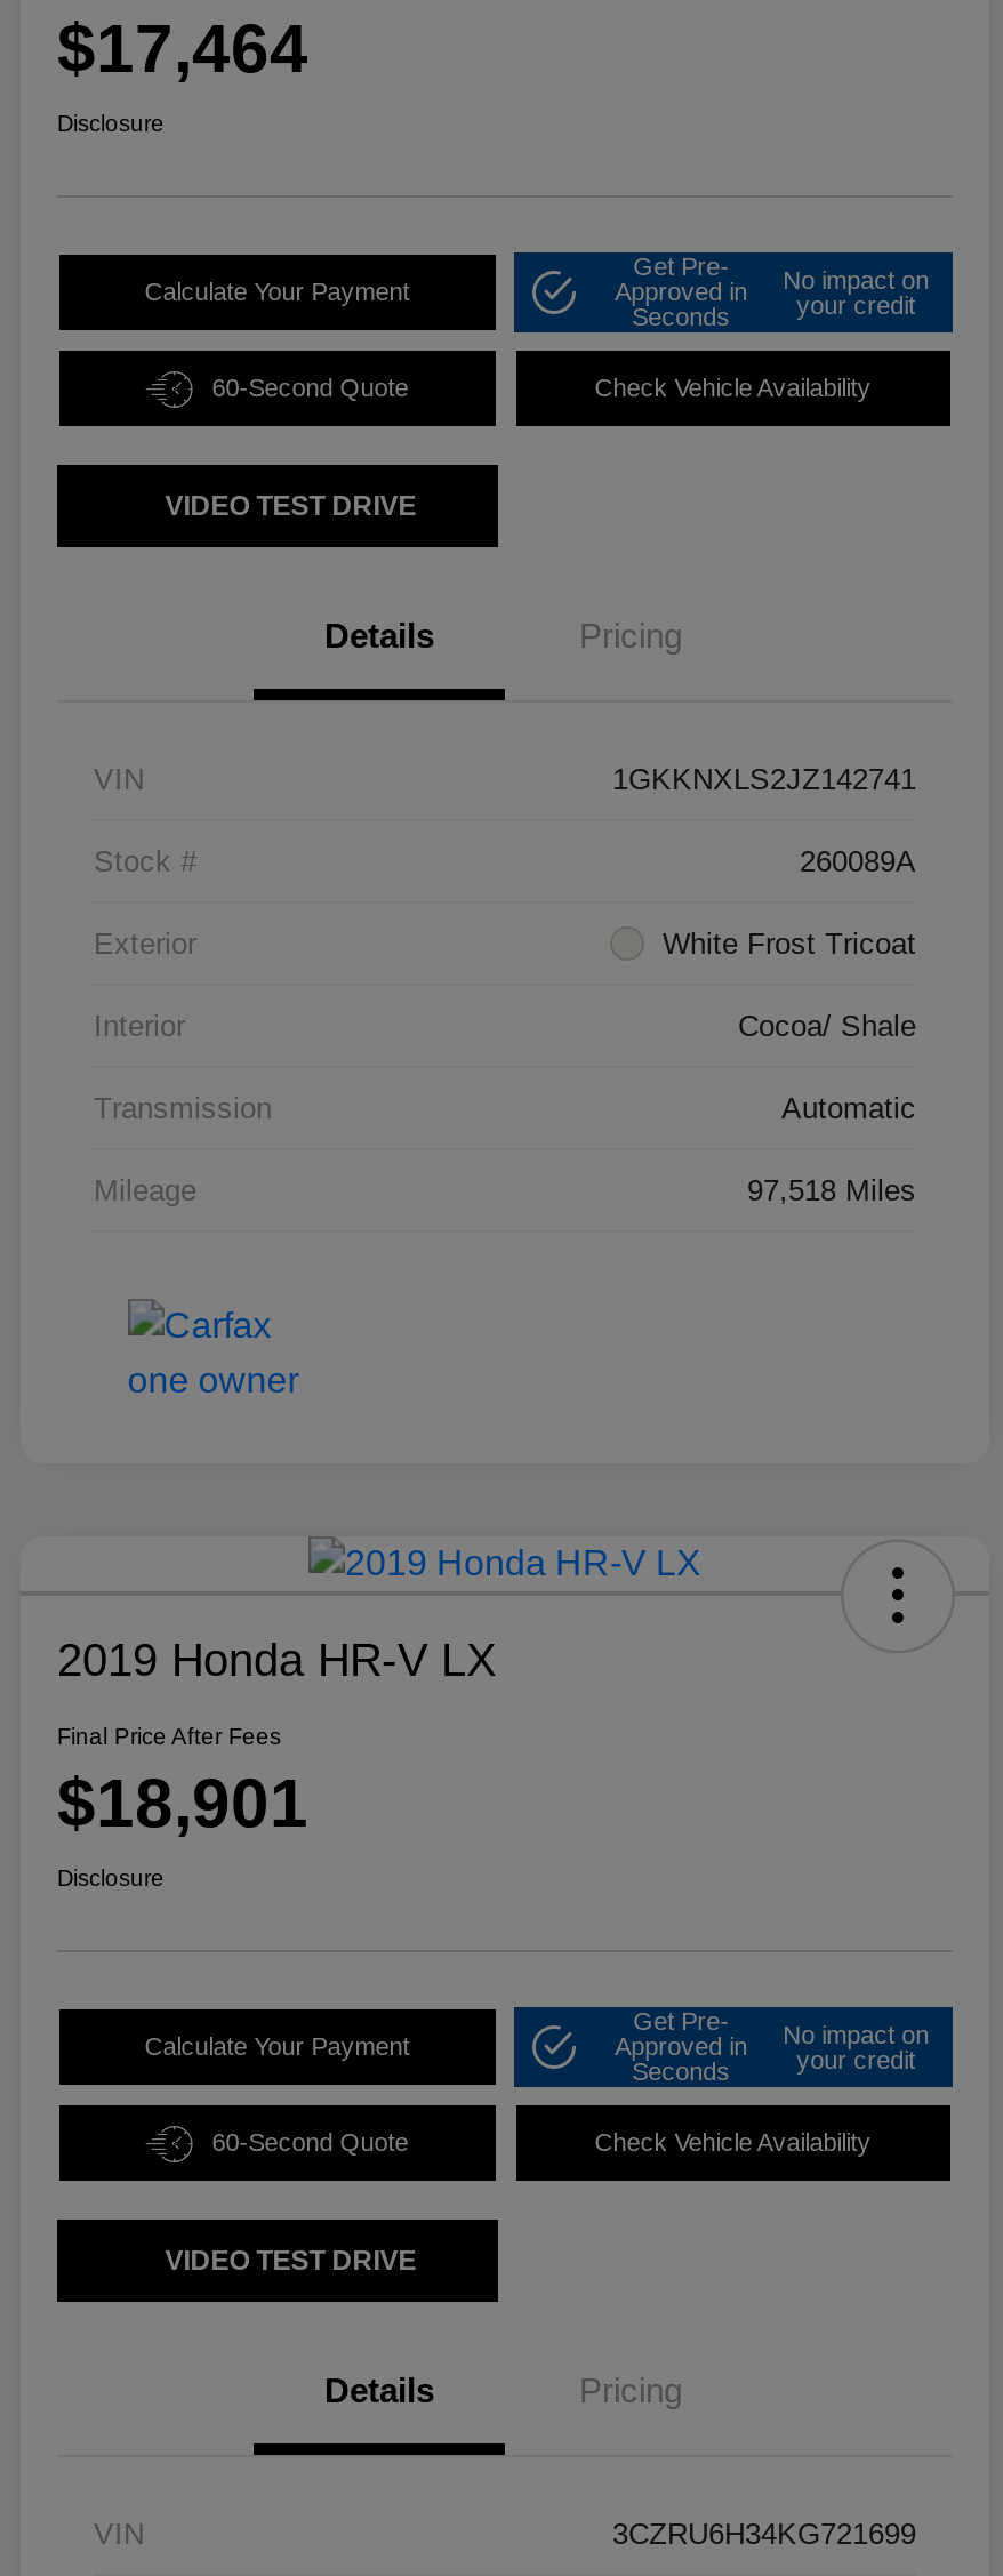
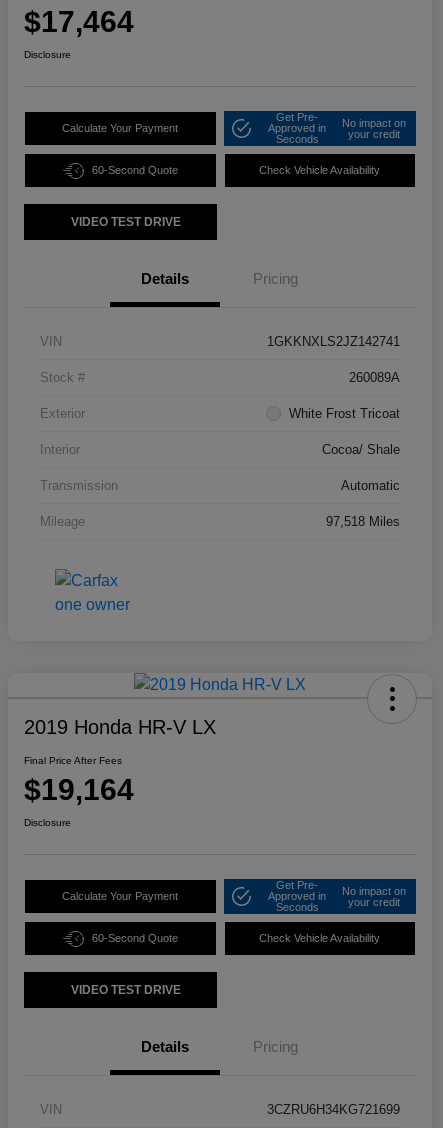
- $18,901
+ $19,164
